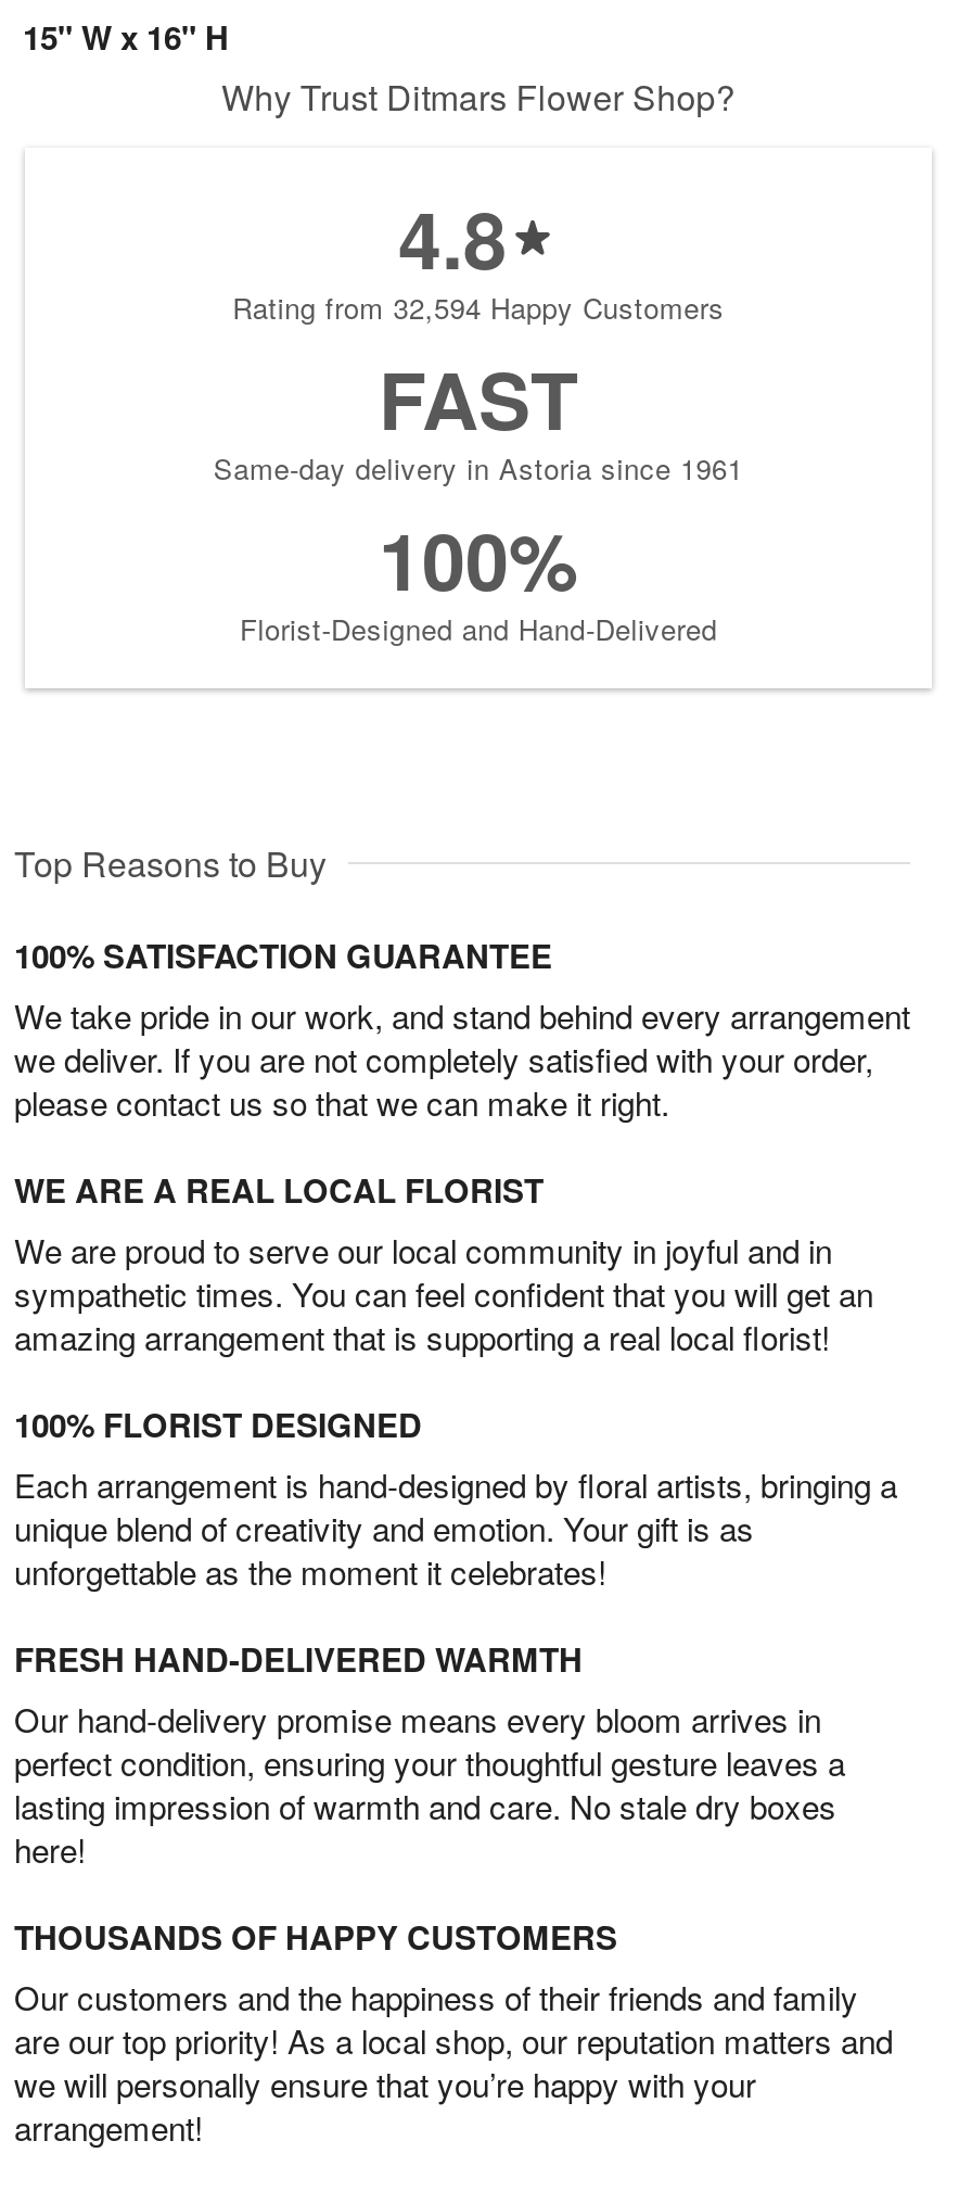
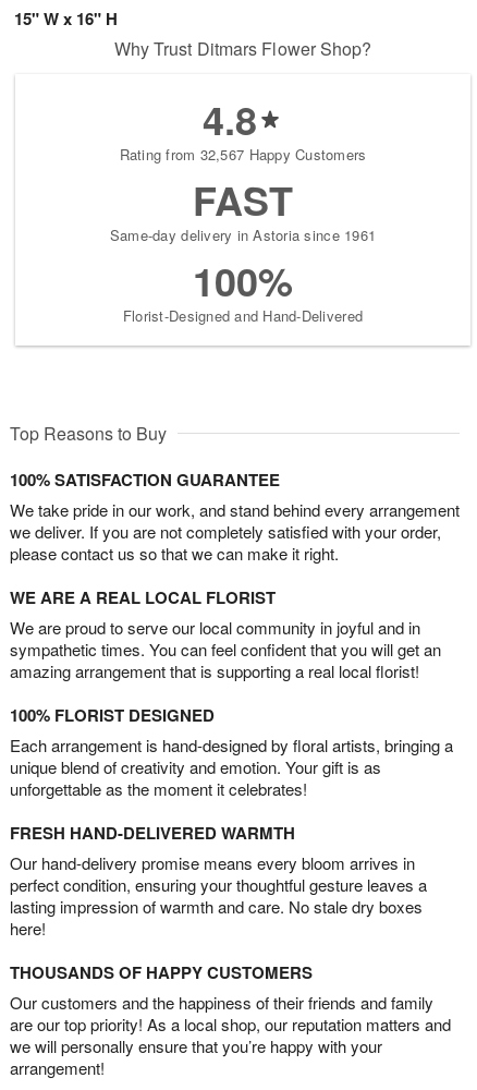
- Rating from 32,594 Happy Customers
+ Rating from 32,567 Happy Customers
